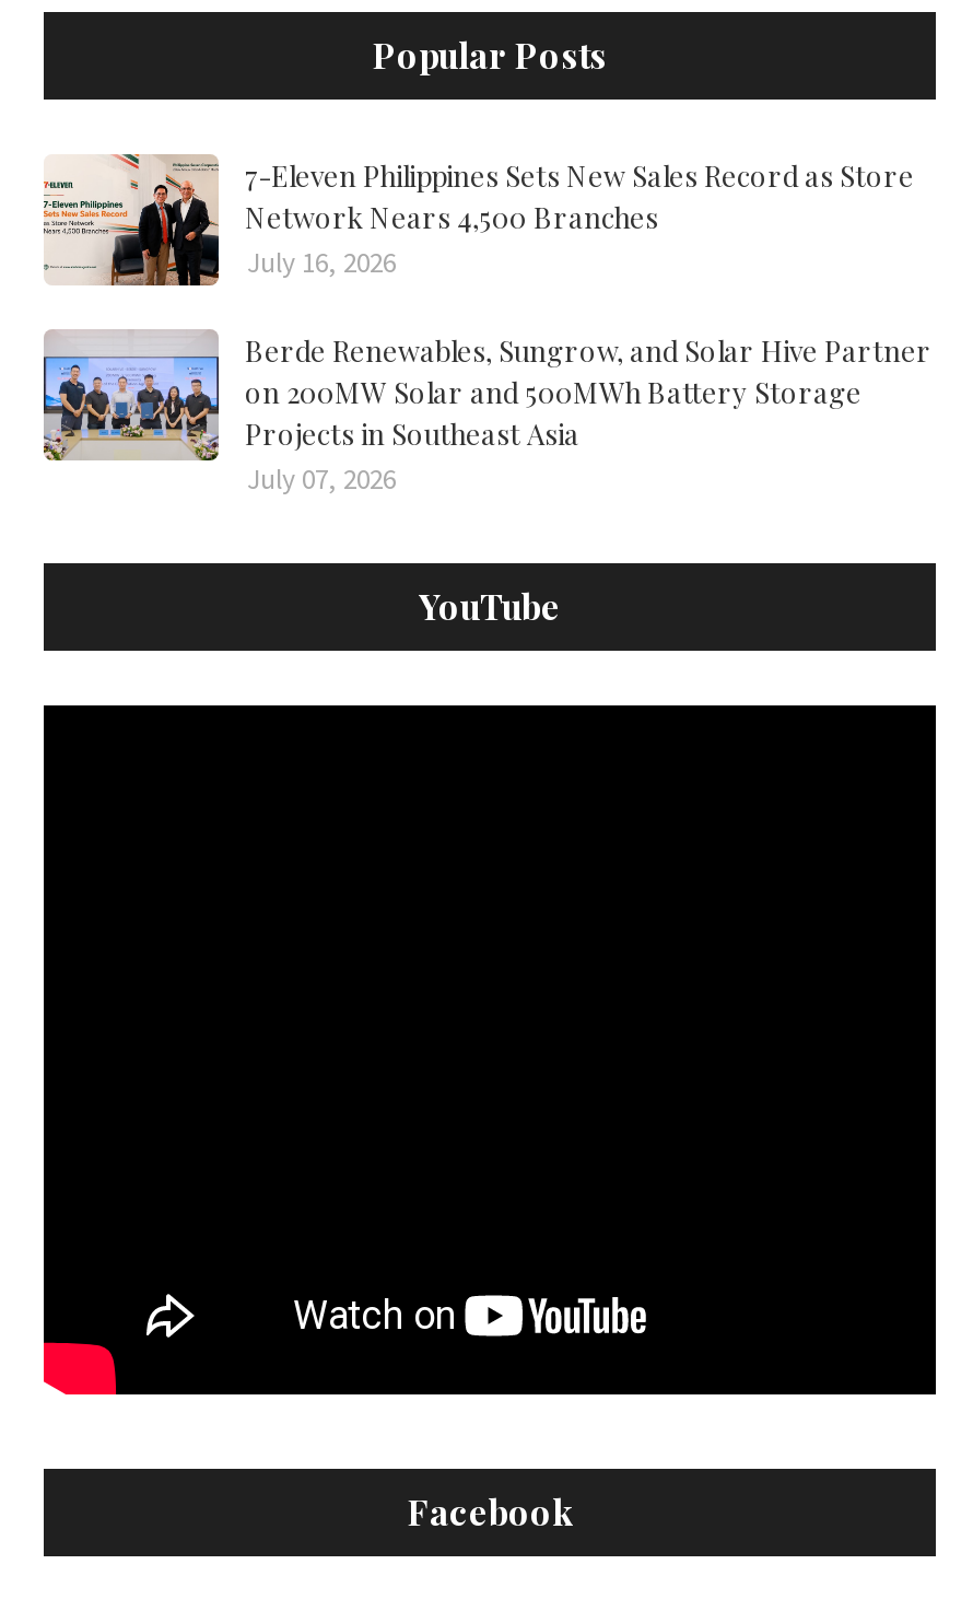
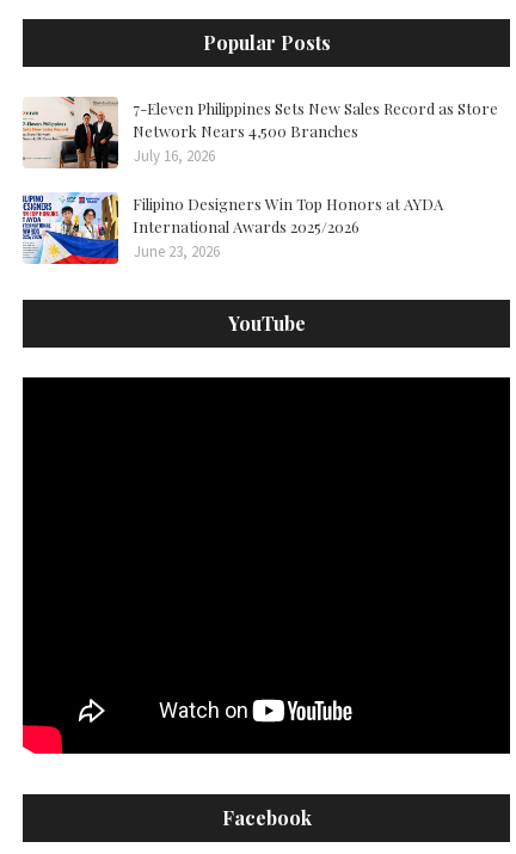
- [image]
- Berde Renewables, Sungrow, and Solar Hive Partner
- on 200MW Solar and 500MWh Battery Storage
- Projects in Southeast Asia
- July 07, 2026
+ [image]
+ Filipino Designers Win Top Honors at AYDA
+ International Awards 2025/2026
+ June 23, 2026
